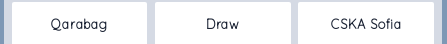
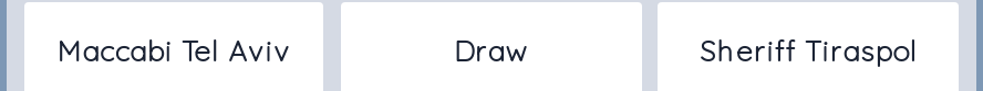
- Qarabag
+ Maccabi Tel Aviv

- CSKA Sofia
+ Sheriff Tiraspol
